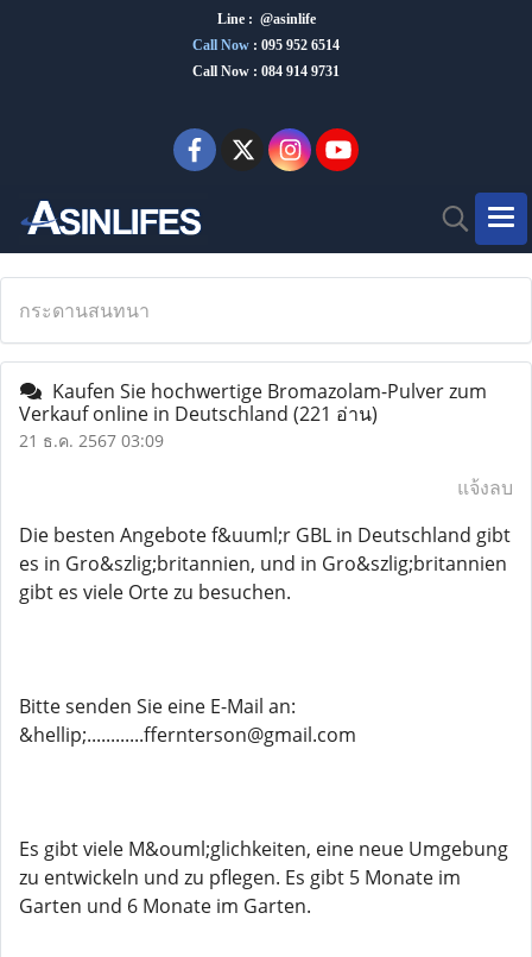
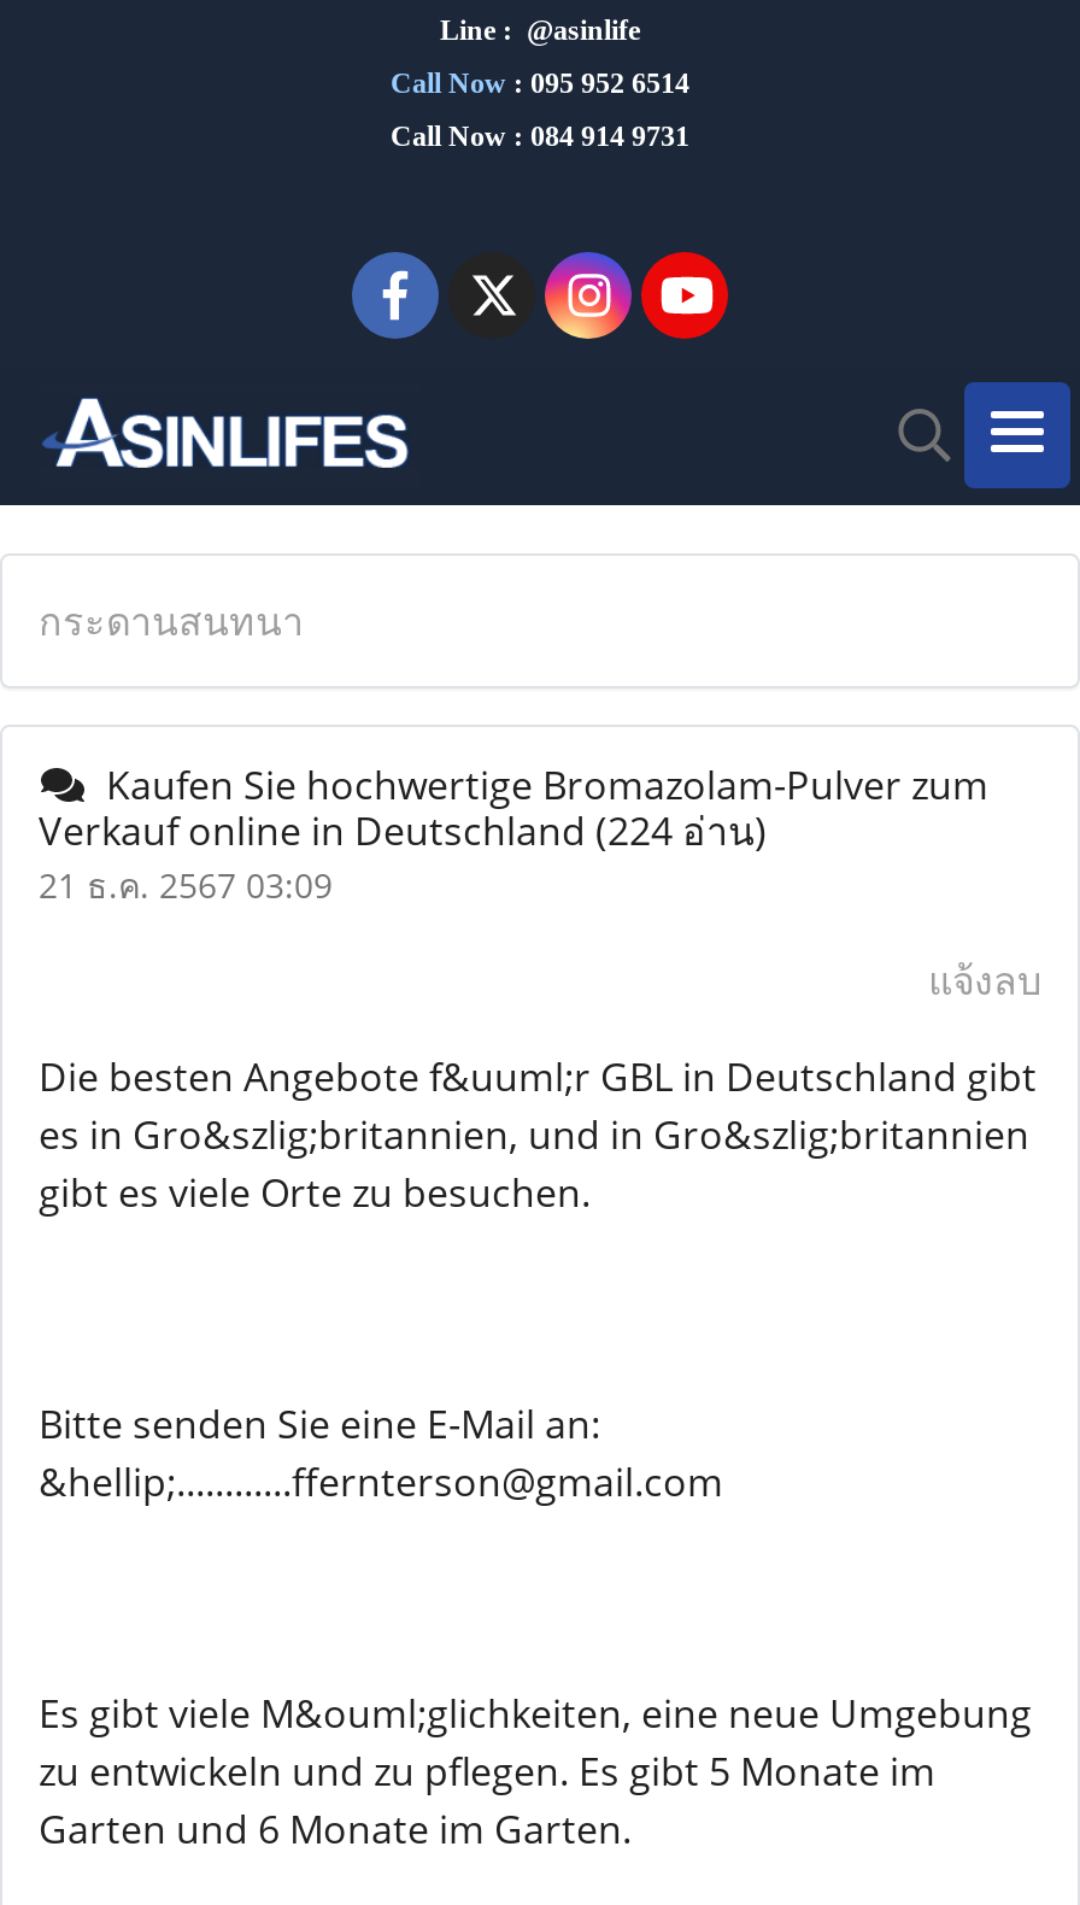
- Verkauf online in Deutschland (221 อ่าน)
+ Verkauf online in Deutschland (224 อ่าน)
